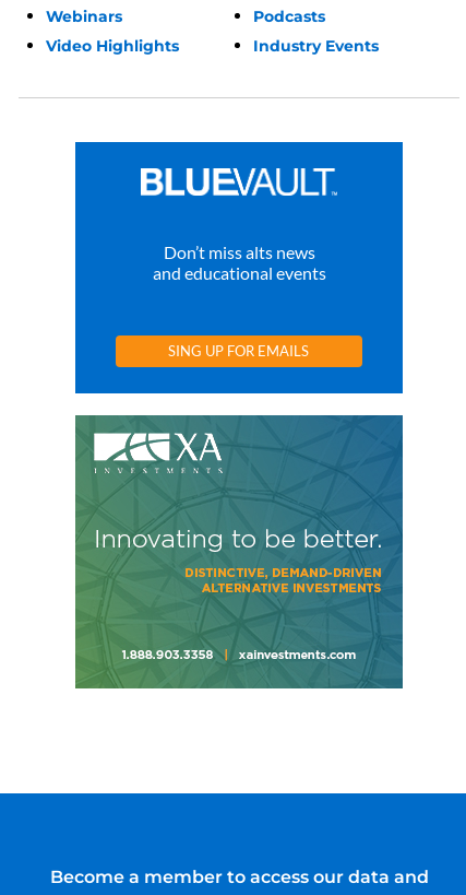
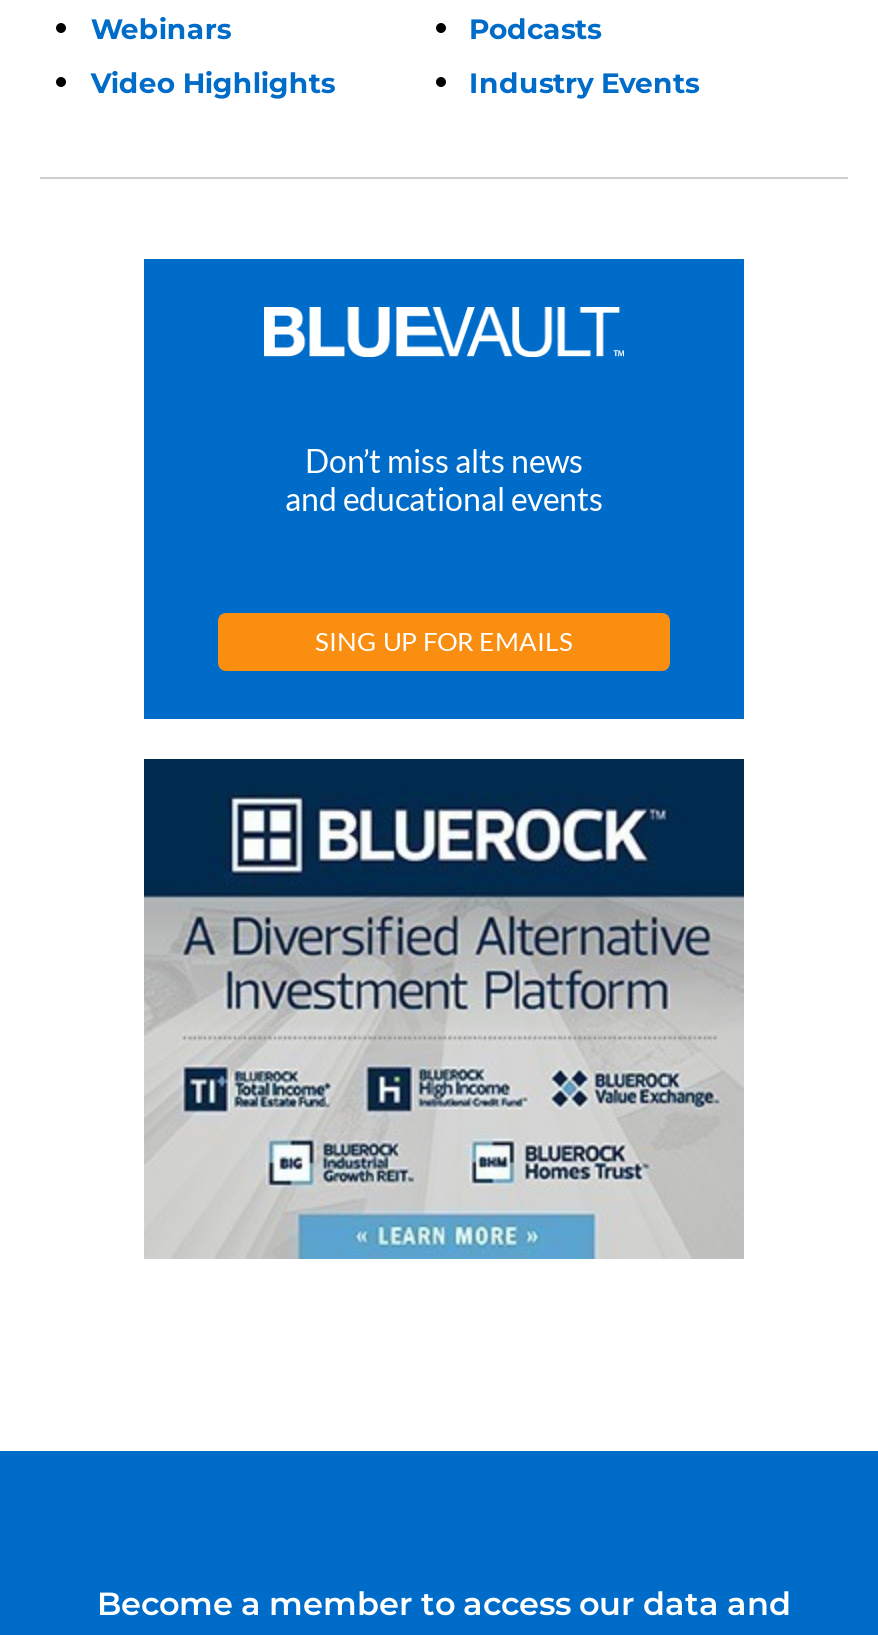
- [image]
+ [image]
